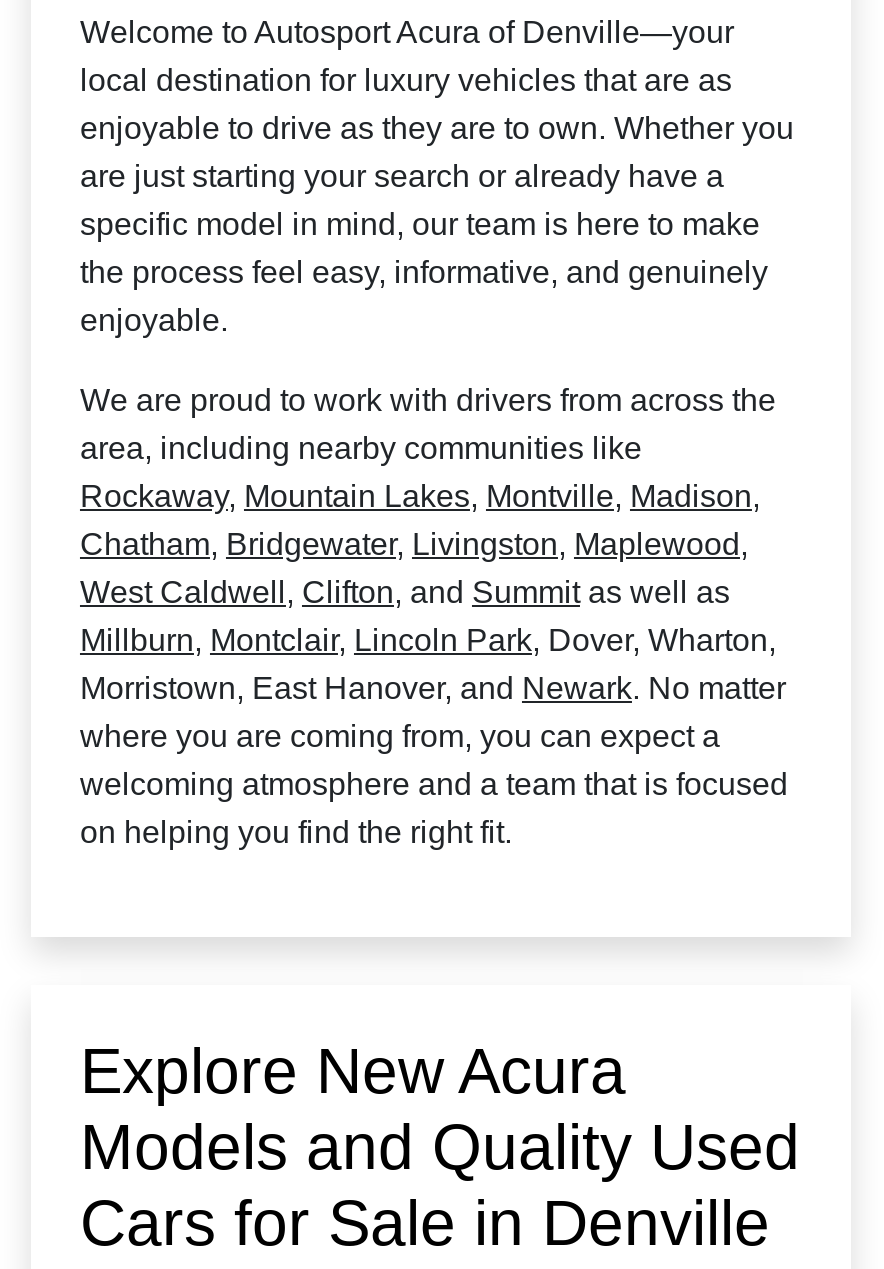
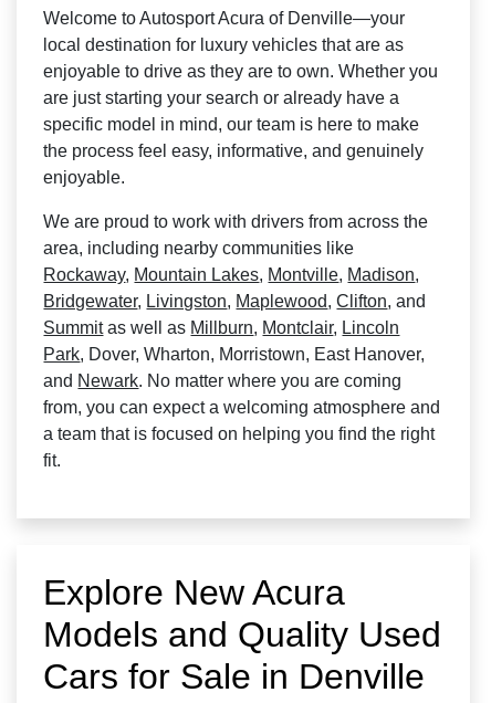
- Chatham, Bridgewater, Livingston, Maplewood,
- West Caldwell, Clifton, and Summit as well as
- Millburn, Montclair, Lincoln Park, Dover, Wharton,
- Morristown, East Hanover, and Newark. No matter
- where you are coming from, you can expect a
- welcoming atmosphere and a team that is focused
- on helping you find the right fit.
+ Bridgewater, Livingston, Maplewood, Clifton, and
+ Summit as well as Millburn, Montclair, Lincoln
+ Park, Dover, Wharton, Morristown, East Hanover,
+ and Newark. No matter where you are coming
+ from, you can expect a welcoming atmosphere and
+ a team that is focused on helping you find the right
+ fit.
